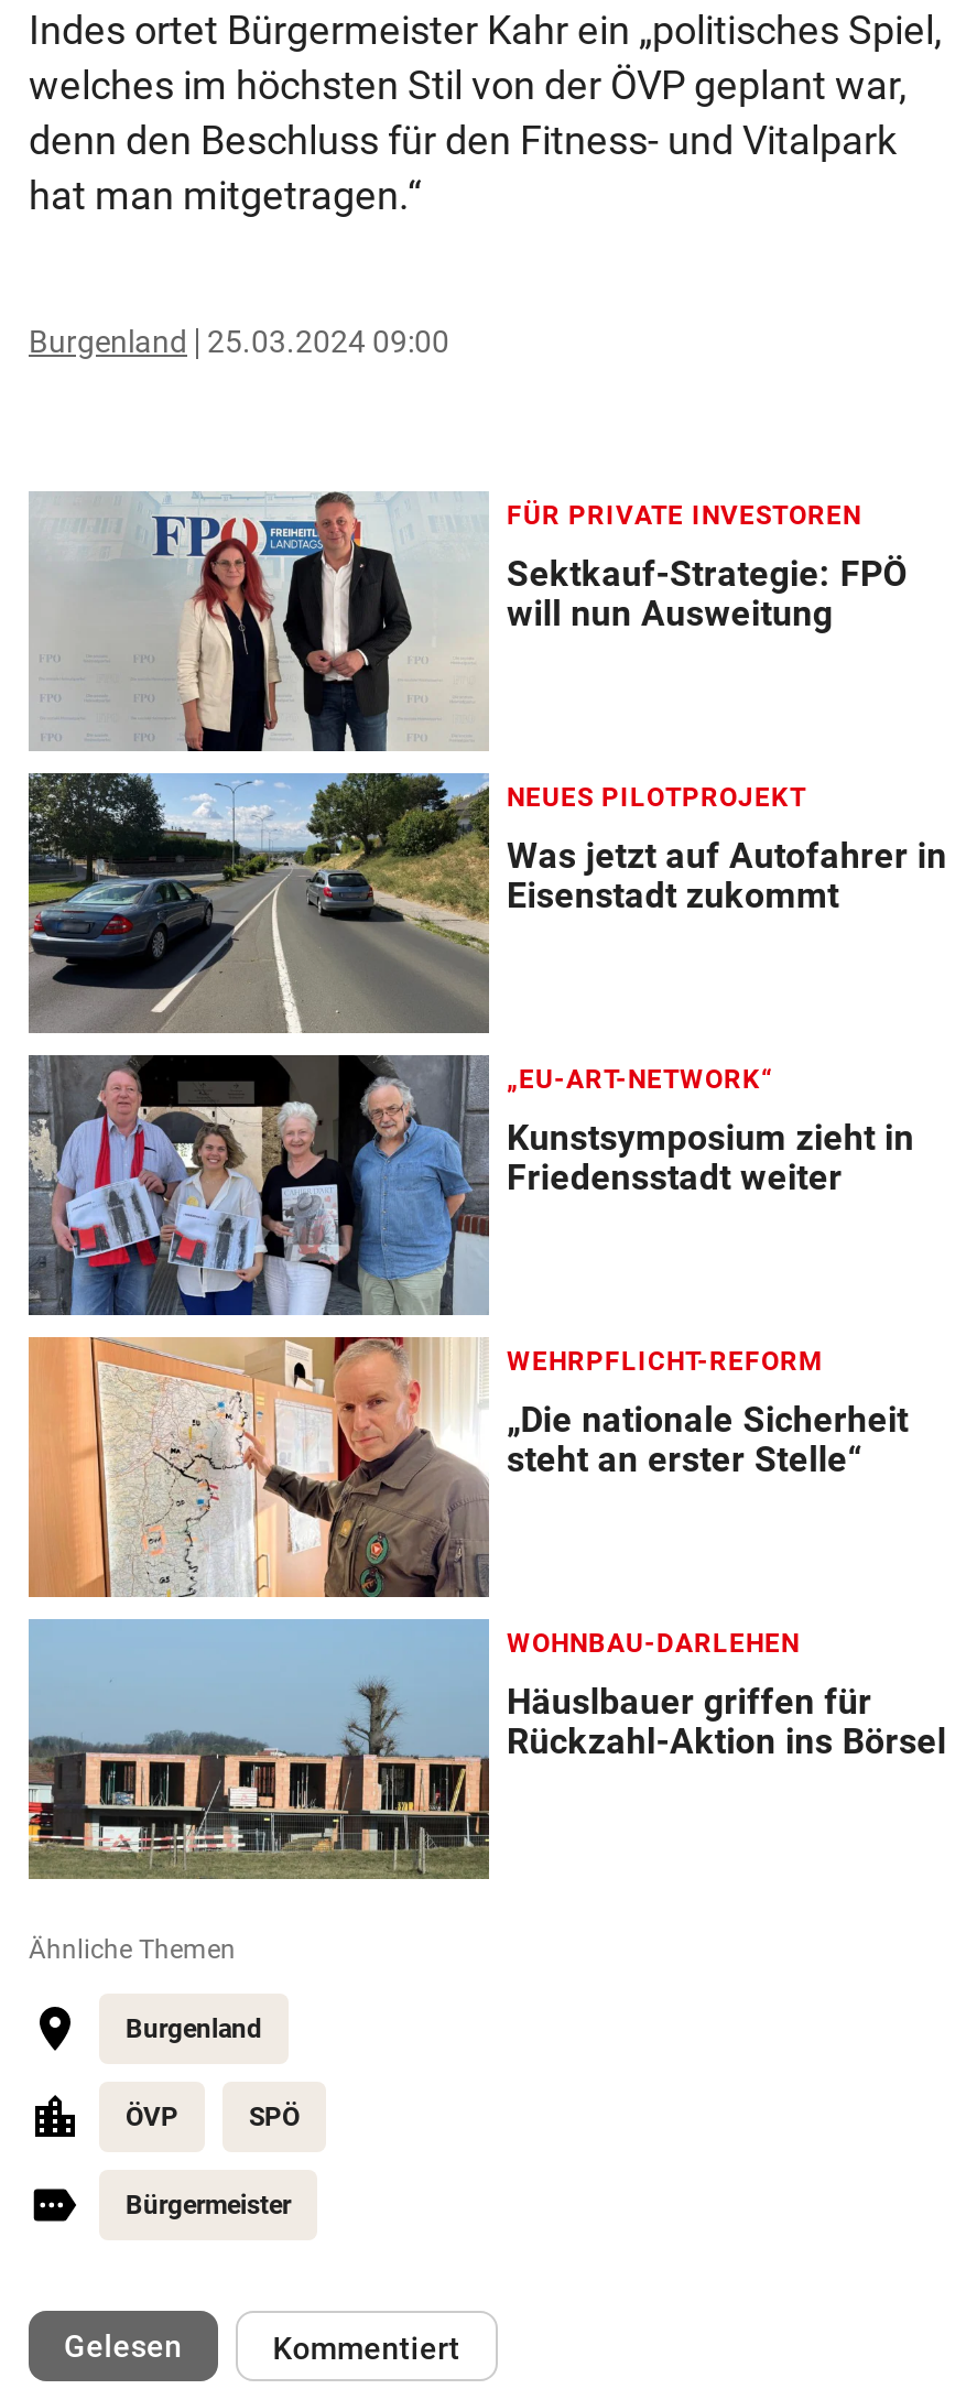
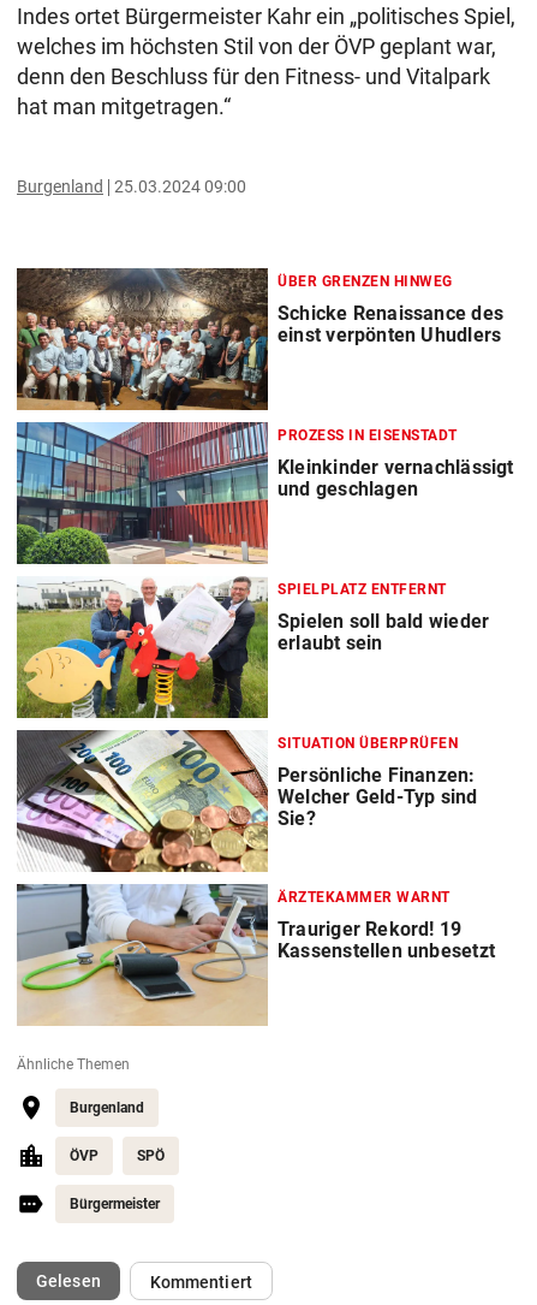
- [image]
- FÜR PRIVATE INVESTOREN
+ [image]
+ ÜBER GRENZEN HINWEG

- Sektkauf-Strategie: FPÖ
- will nun Ausweitung
+ Schicke Renaissance des
+ einst verpönten Uhudlers

- [image]
- NEUES PILOTPROJEKT
+ [image]
+ PROZESS IN EISENSTADT

- Was jetzt auf Autofahrer in
- Eisenstadt zukommt
+ Kleinkinder vernachlässigt
+ und geschlagen

- [image]
- „EU-ART-NETWORK“
+ [image]
+ SPIELPLATZ ENTFERNT

- Kunstsymposium zieht in
- Friedensstadt weiter
+ Spielen soll bald wieder
+ erlaubt sein

- [image]
- WEHRPFLICHT-REFORM
+ [image]
+ SITUATION ÜBERPRÜFEN

- „Die nationale Sicherheit
- steht an erster Stelle“
+ Persönliche Finanzen:
+ Welcher Geld-Typ sind
+ Sie?

- [image]
- WOHNBAU-DARLEHEN
+ [image]
+ ÄRZTEKAMMER WARNT

- Häuslbauer griffen für
- Rückzahl-Aktion ins Börsel
+ Trauriger Rekord! 19
+ Kassenstellen unbesetzt
